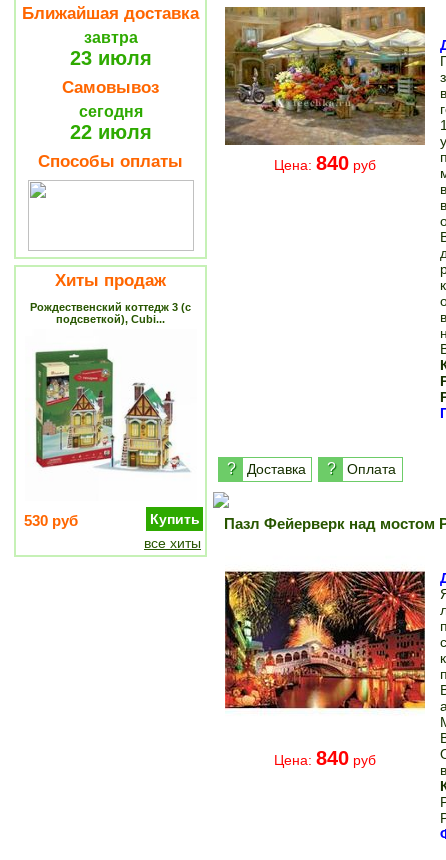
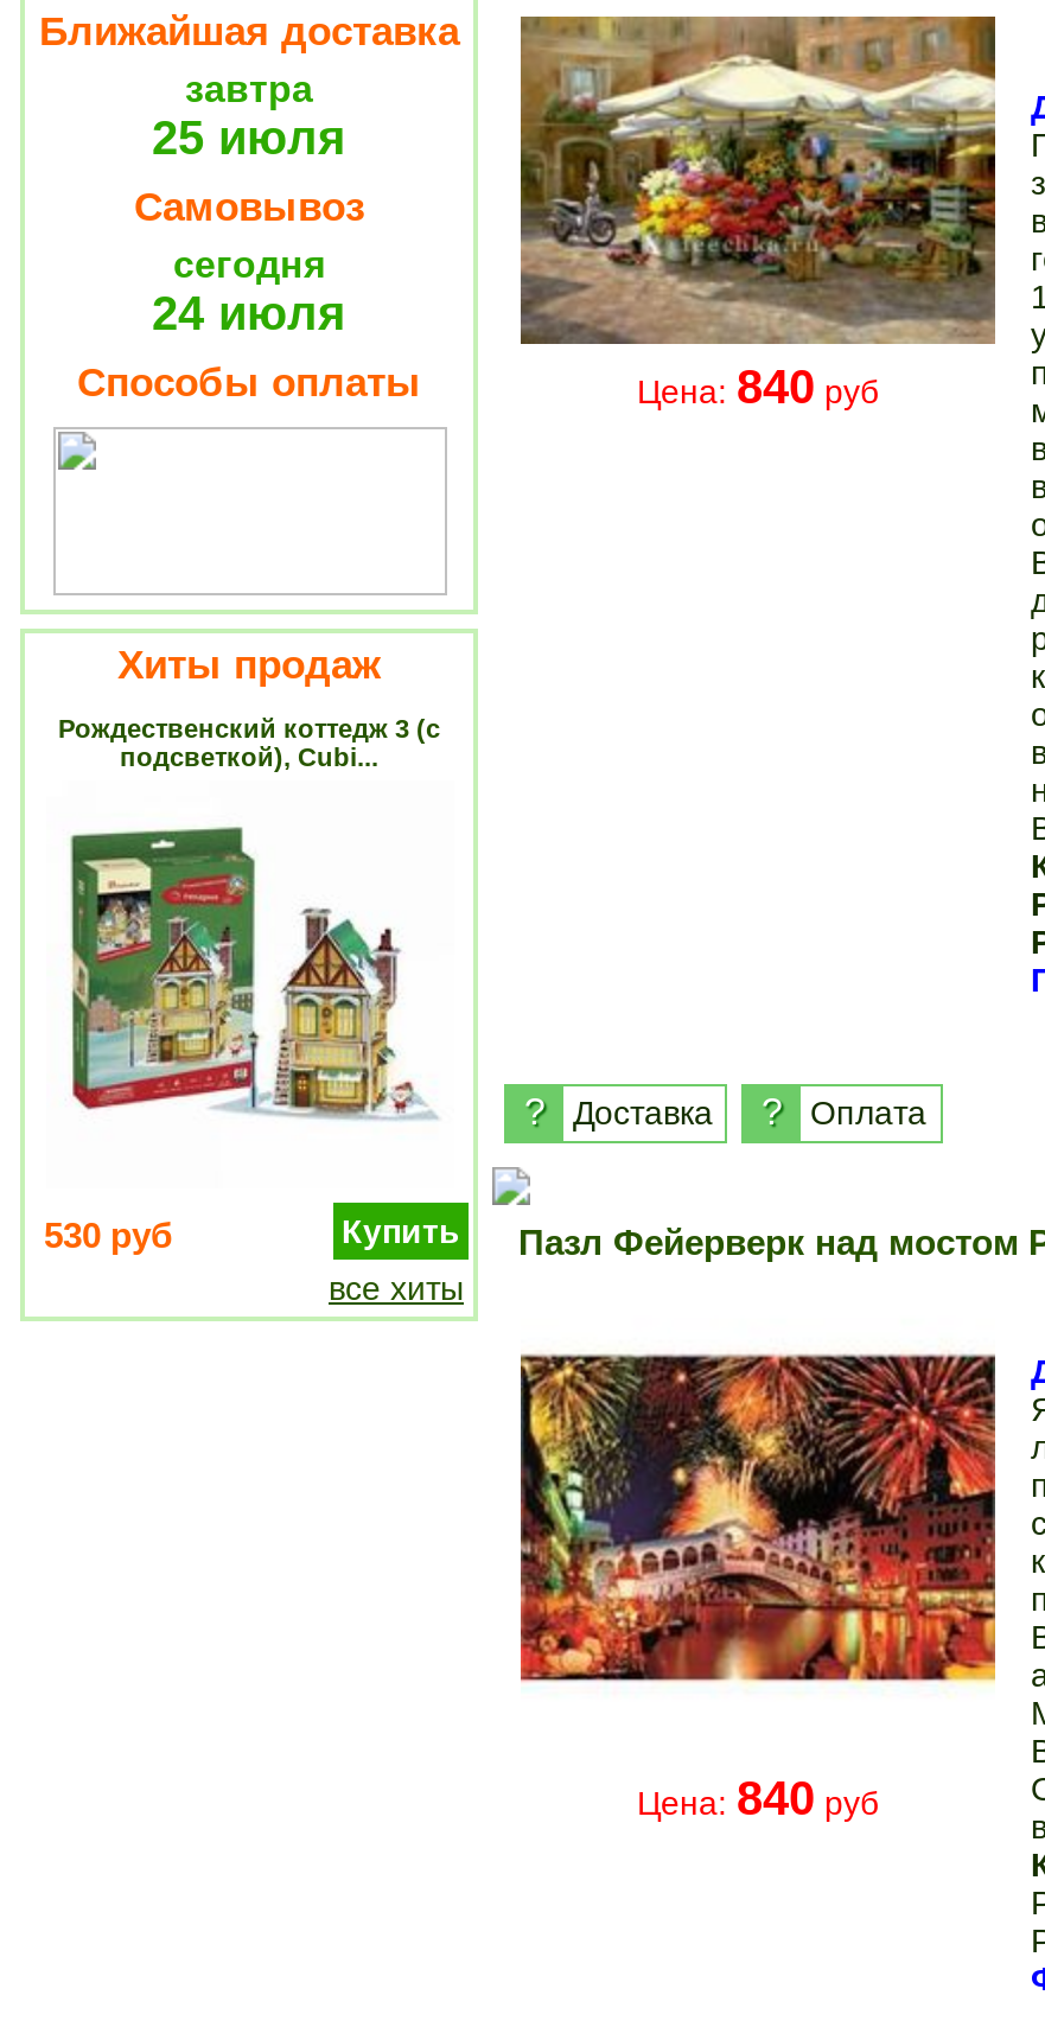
- 23 июля
+ 25 июля

- 22 июля
+ 24 июля
